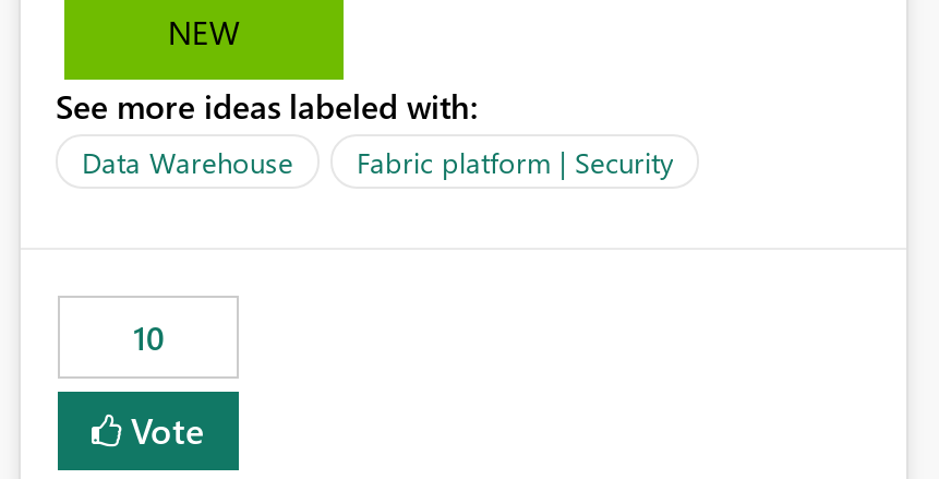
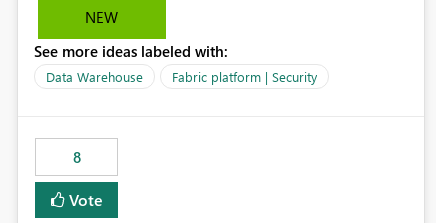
- 10
+ 8
